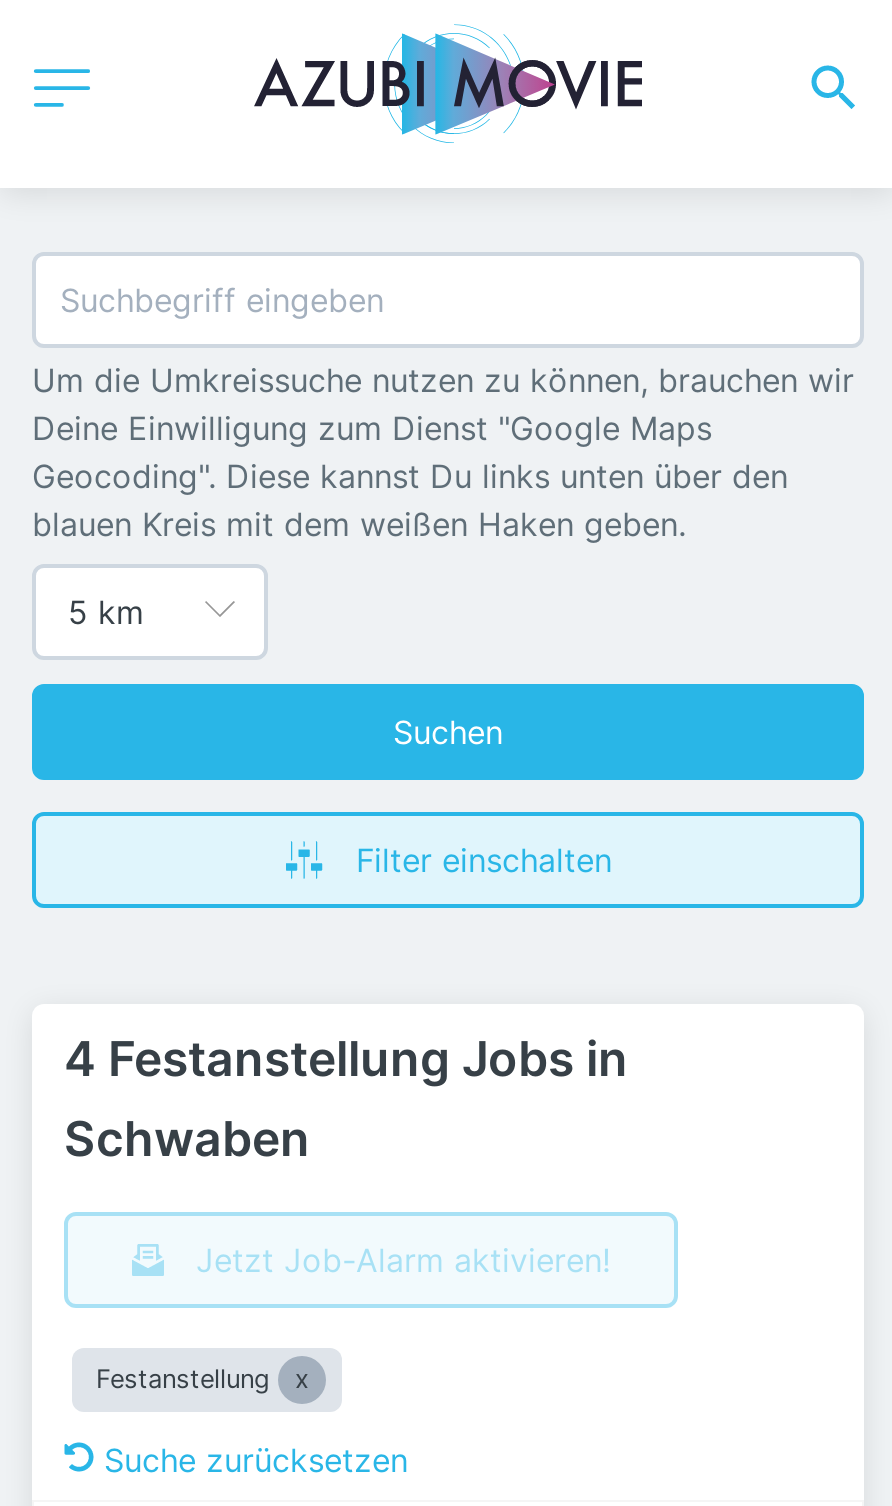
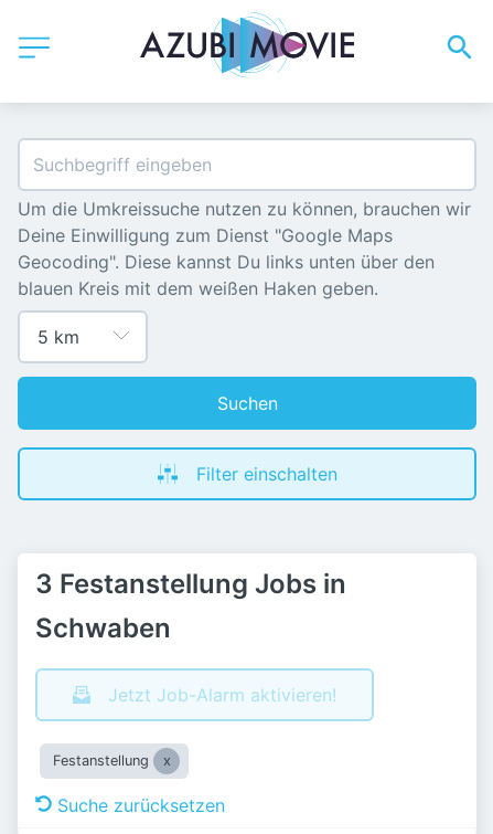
- 4 Festanstellung Jobs in
+ 3 Festanstellung Jobs in
